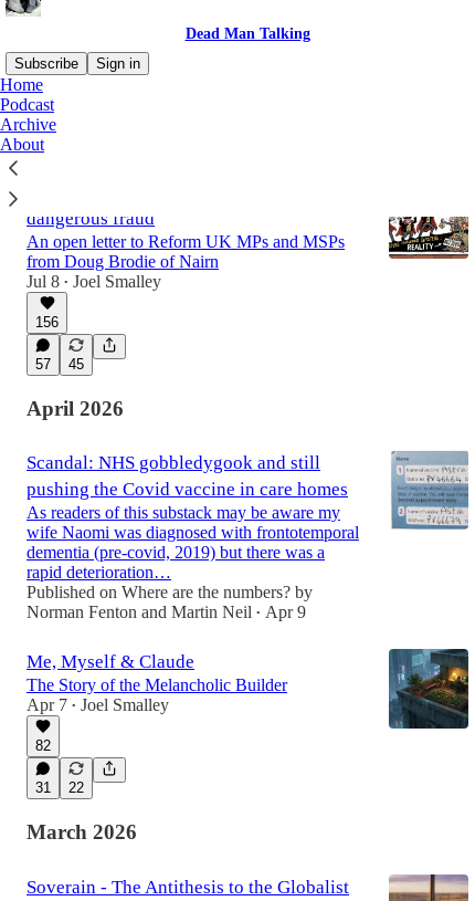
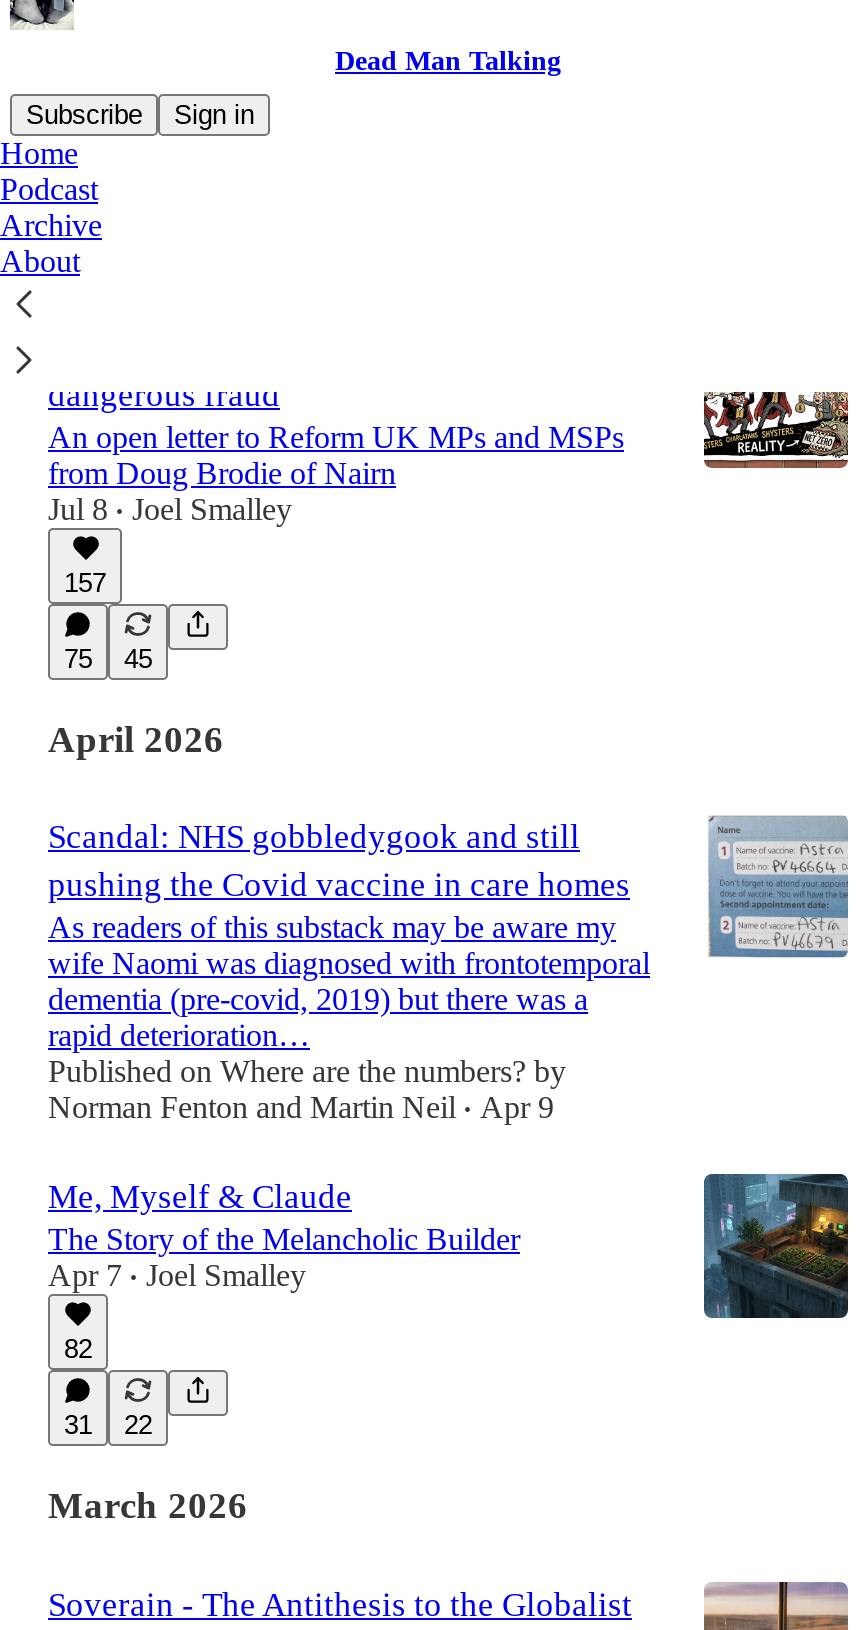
- 156
+ 157

- 57 45
+ 75 45
